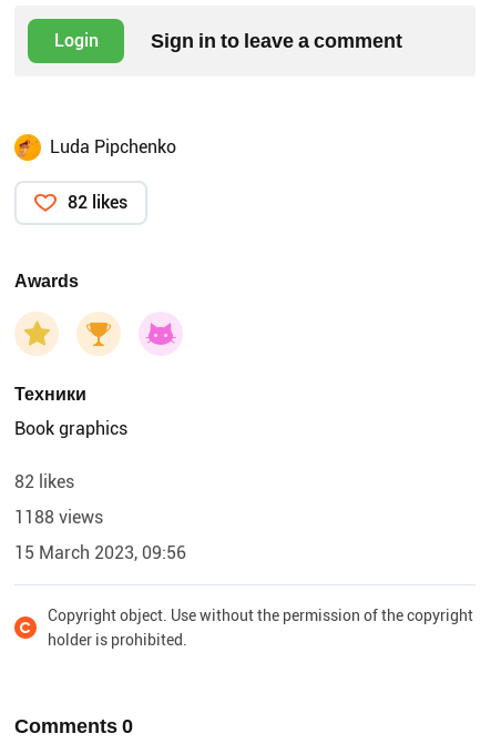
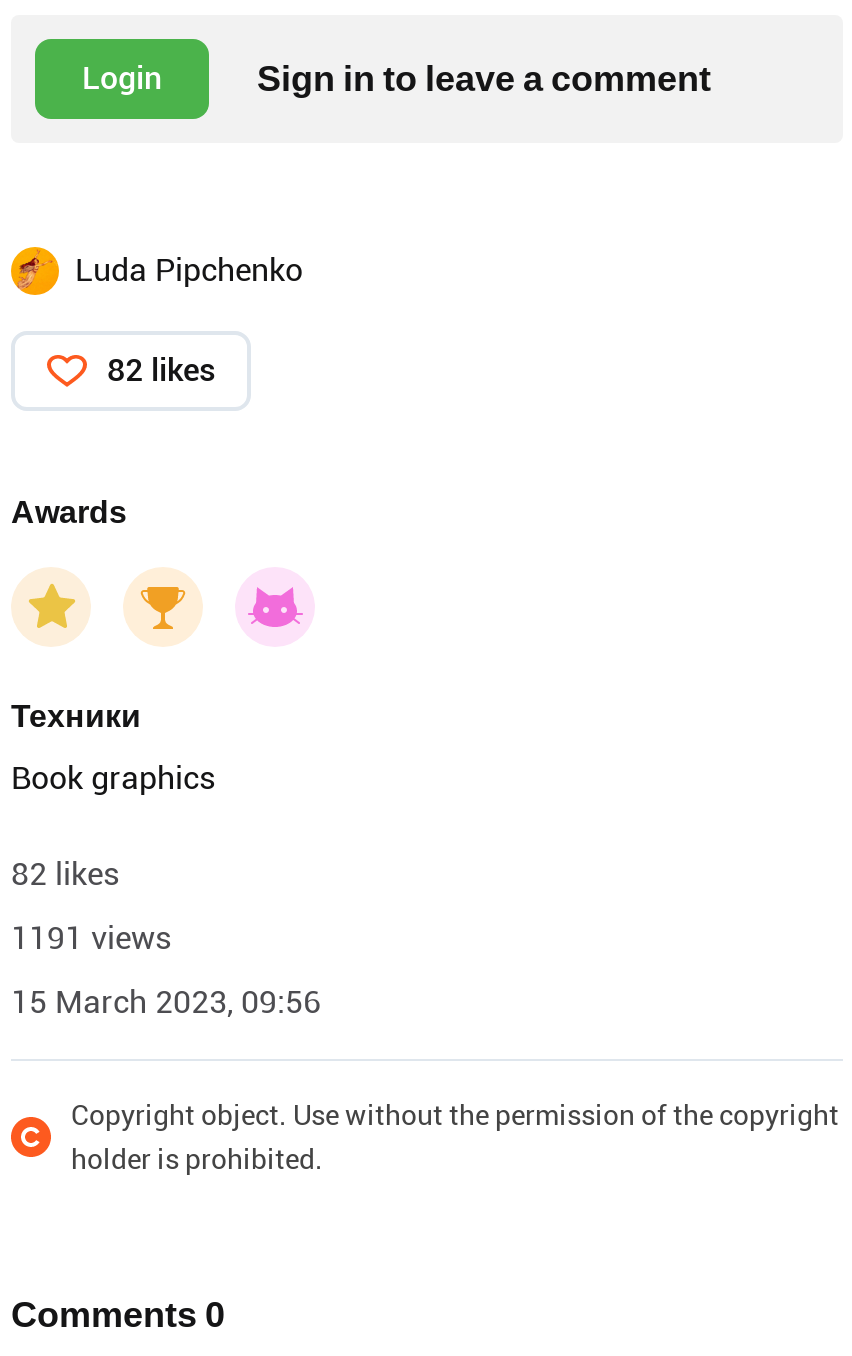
- 1188 views
+ 1191 views
